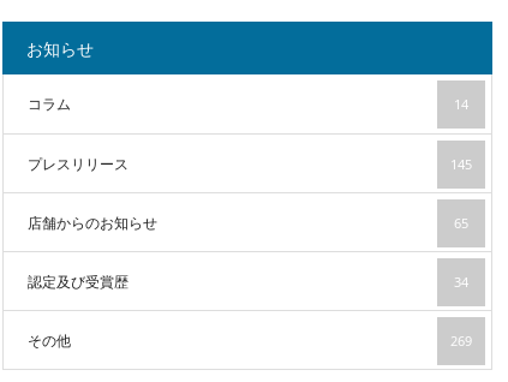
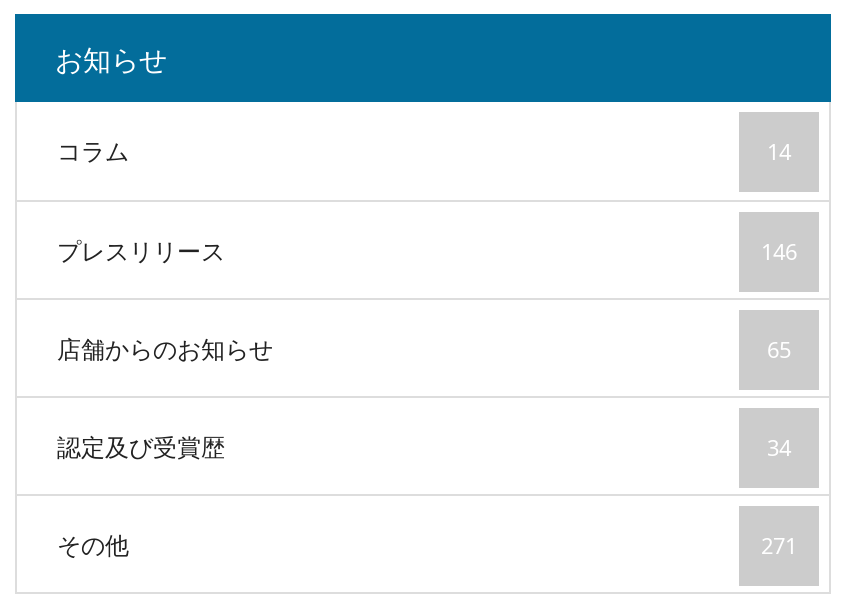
- 145
+ 146

- 269
+ 271
